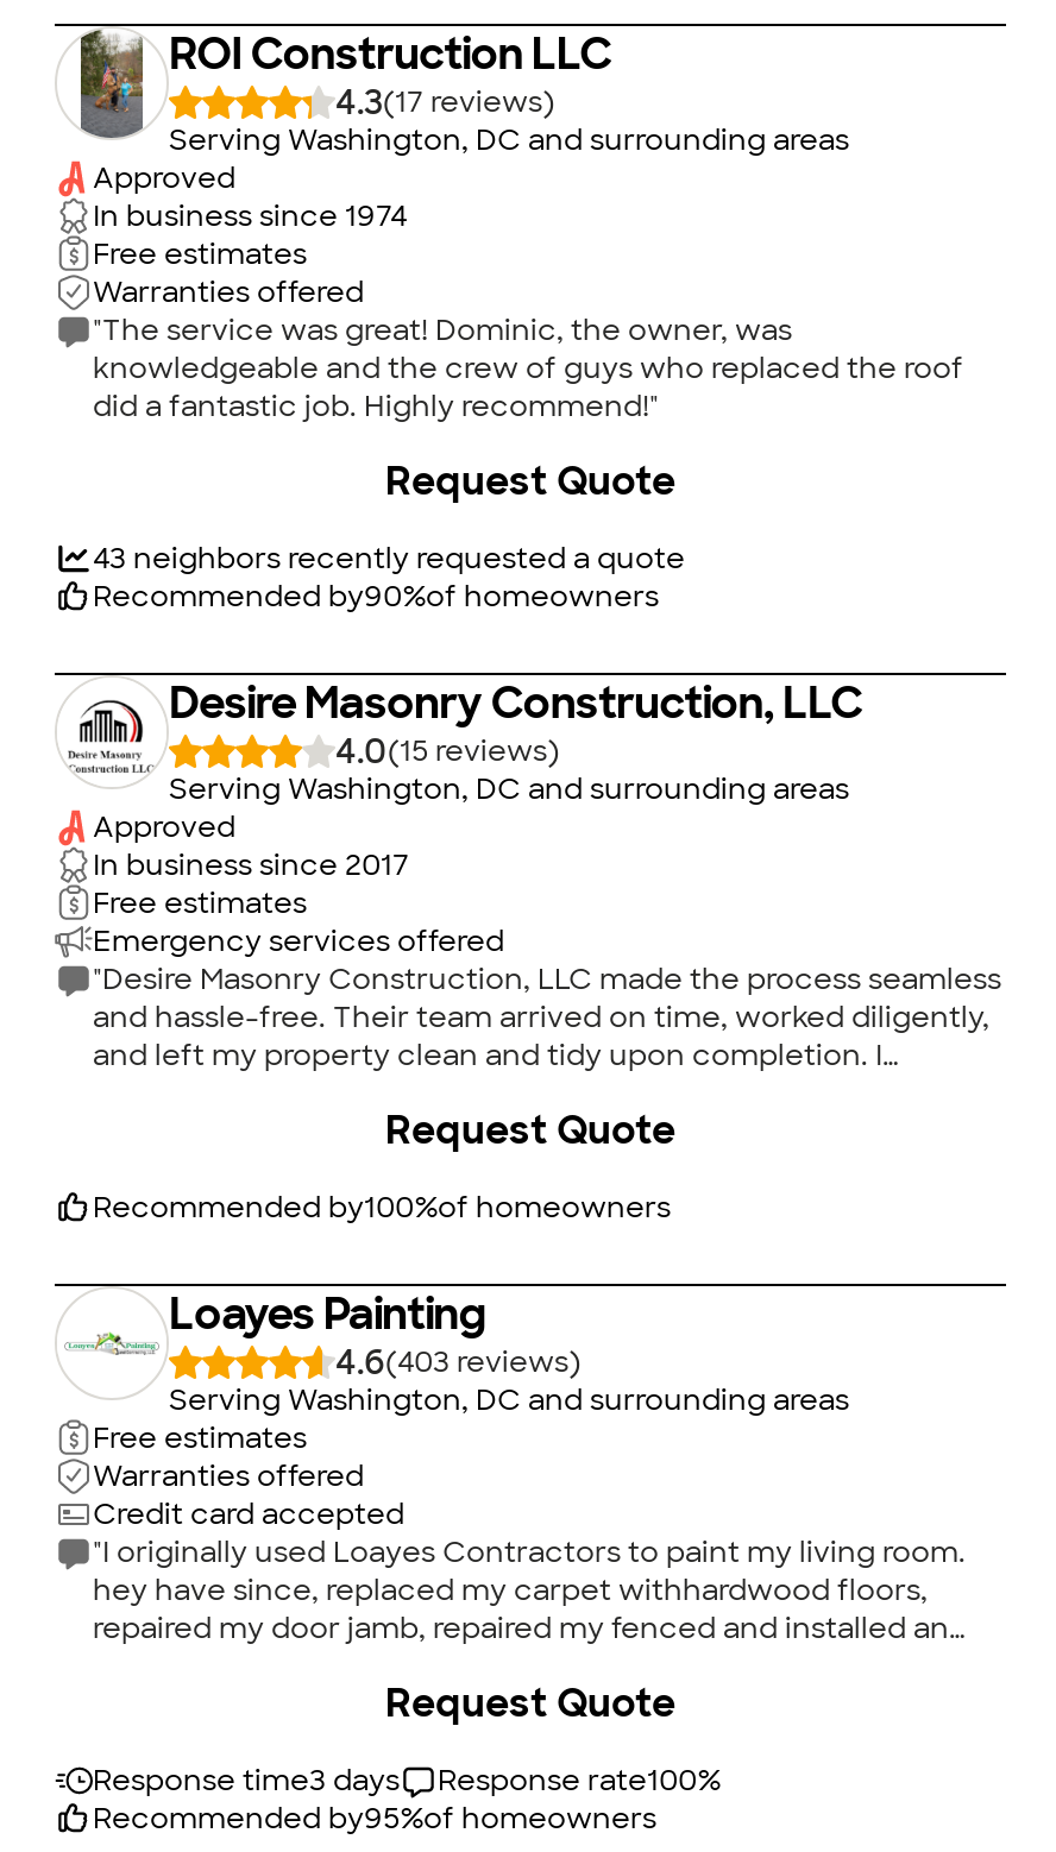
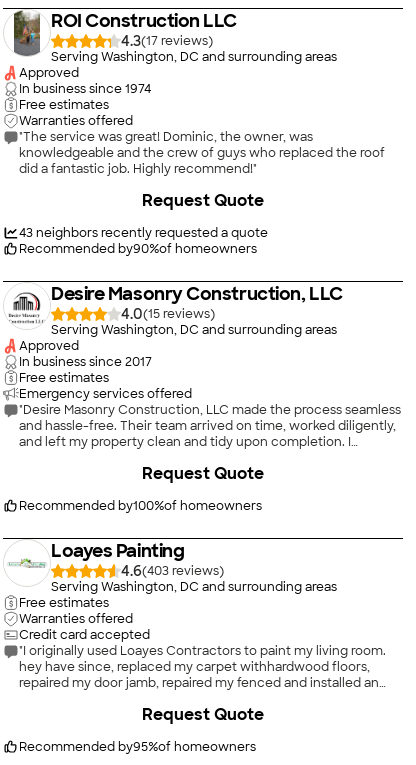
- Response time3 days
- Response rate100%
